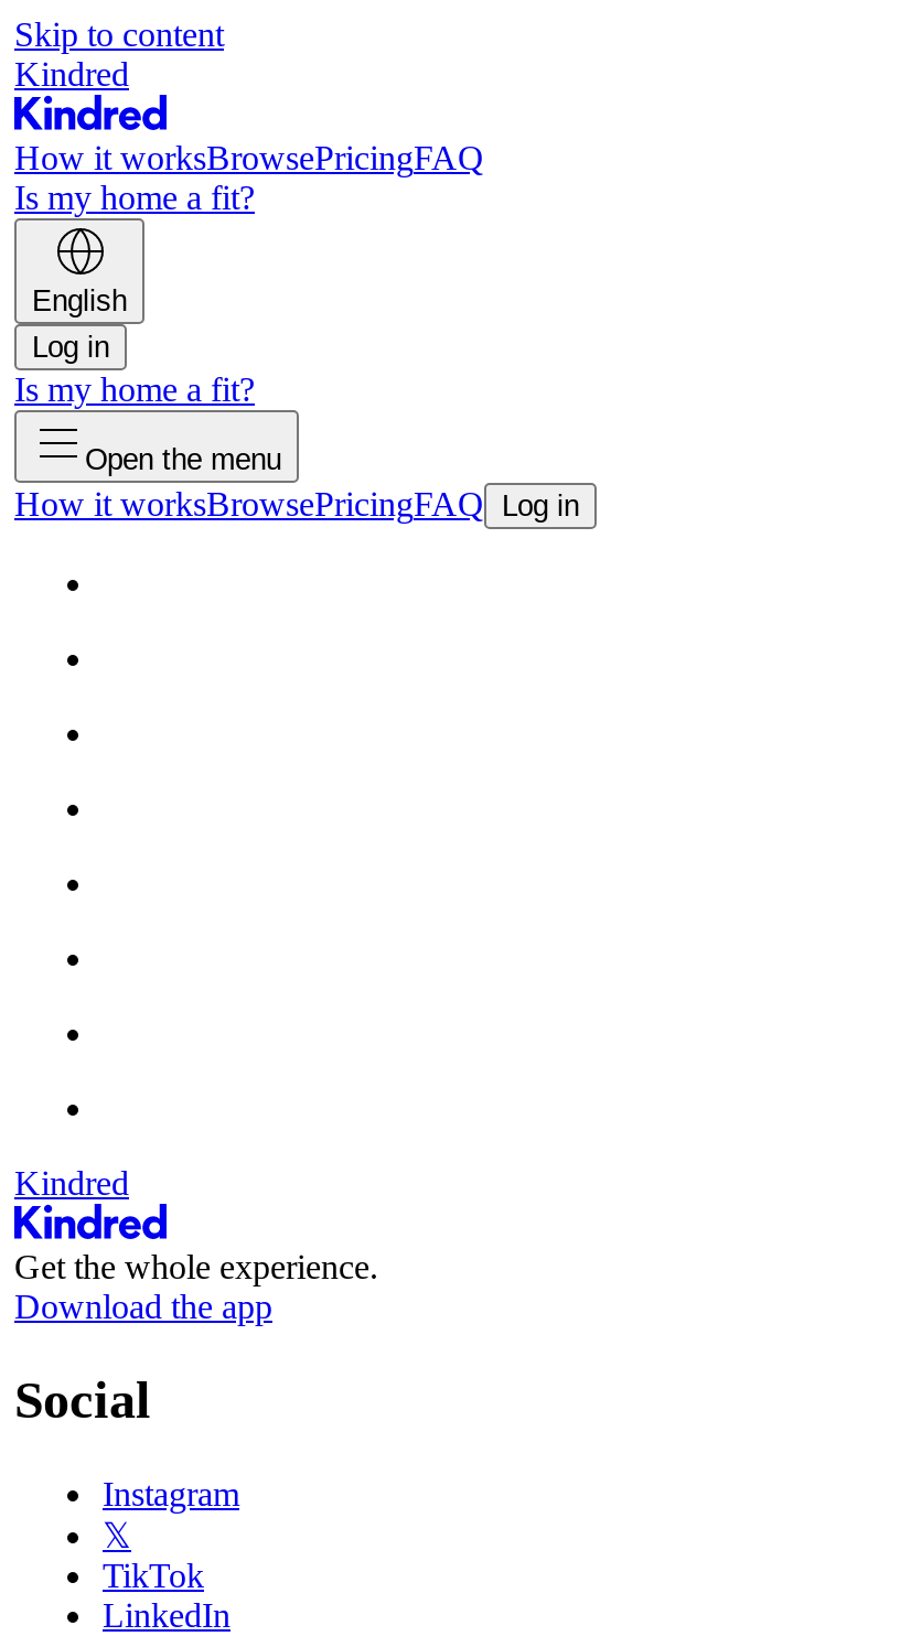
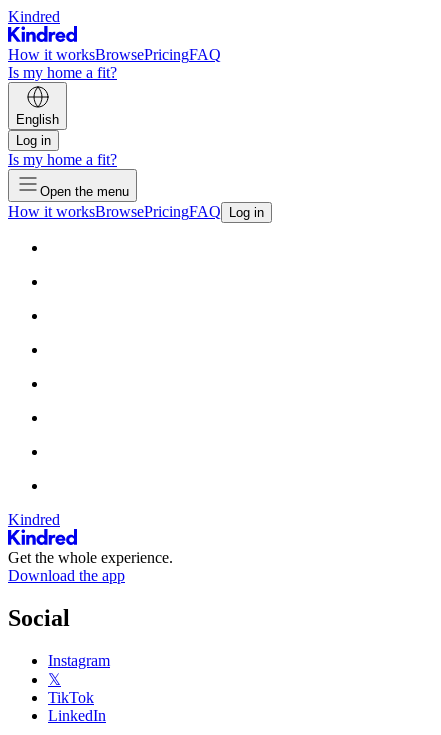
- Skip to content
